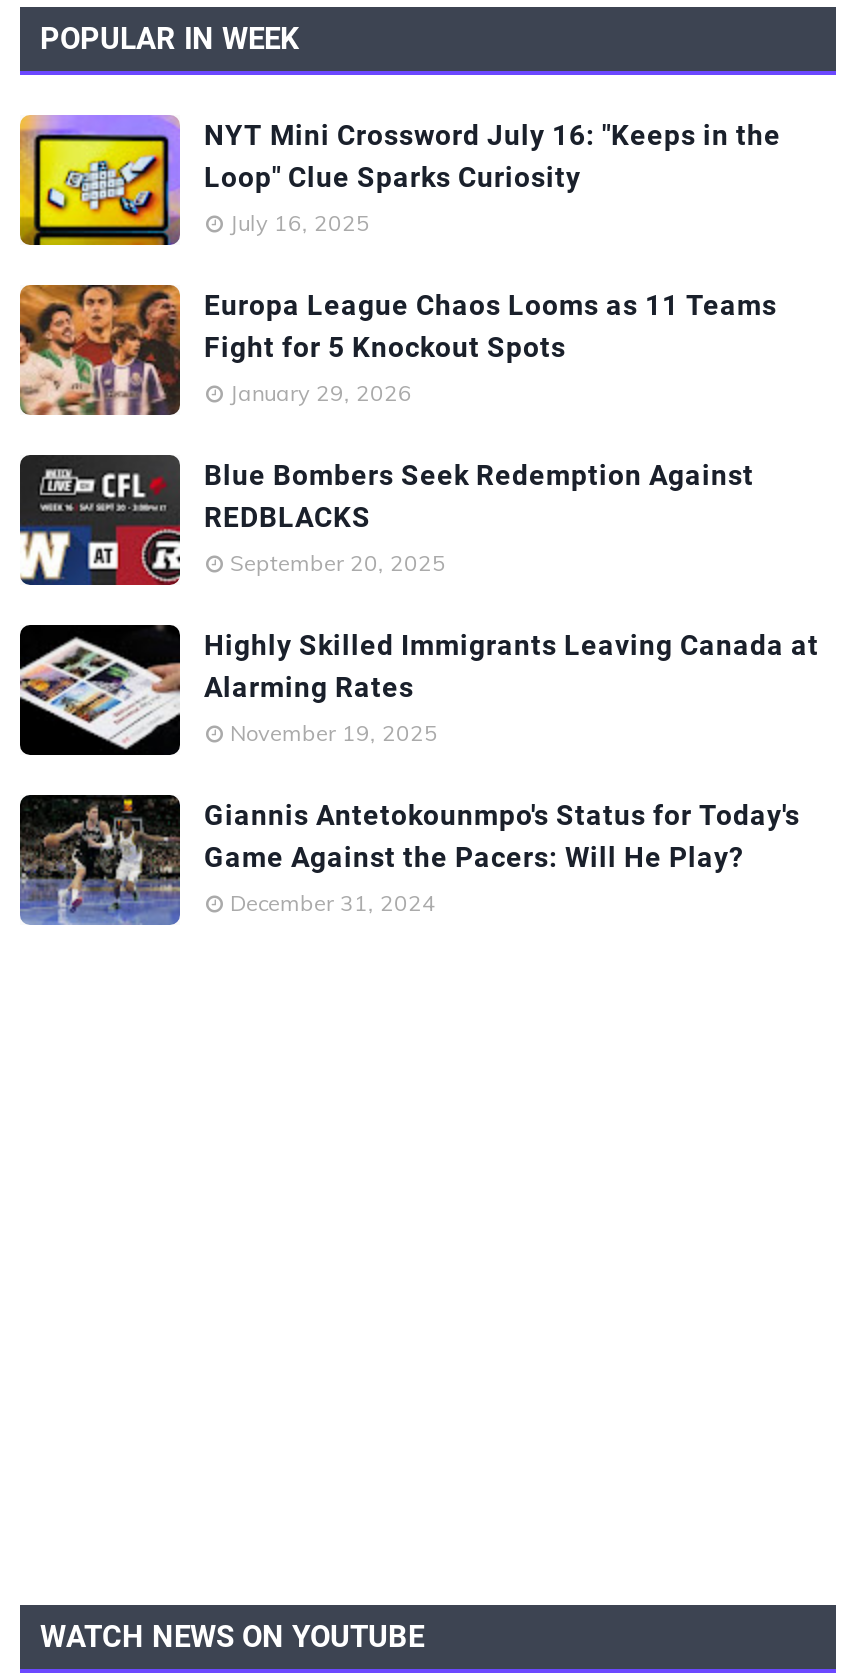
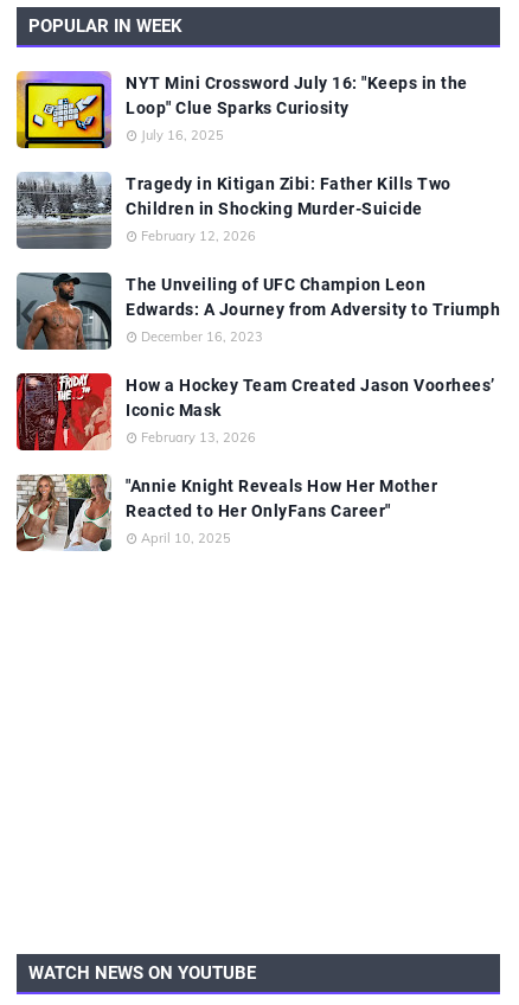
- [image]
- Europa League Chaos Looms as 11 Teams
- Fight for 5 Knockout Spots
+ [image]
+ Tragedy in Kitigan Zibi: Father Kills Two
+ Children in Shocking Murder-Suicide

- January 29, 2026
+ February 12, 2026

- [image]
- Blue Bombers Seek Redemption Against
- REDBLACKS
+ [image]
+ The Unveiling of UFC Champion Leon
+ Edwards: A Journey from Adversity to Triumph

- September 20, 2025
+ December 16, 2023

- [image]
- Highly Skilled Immigrants Leaving Canada at
- Alarming Rates
+ [image]
+ How a Hockey Team Created Jason Voorhees’
+ Iconic Mask

- November 19, 2025
+ February 13, 2026

- [image]
- Giannis Antetokounmpo's Status for Today's
- Game Against the Pacers: Will He Play?
+ [image]
+ "Annie Knight Reveals How Her Mother
+ Reacted to Her OnlyFans Career"

- December 31, 2024
+ April 10, 2025
